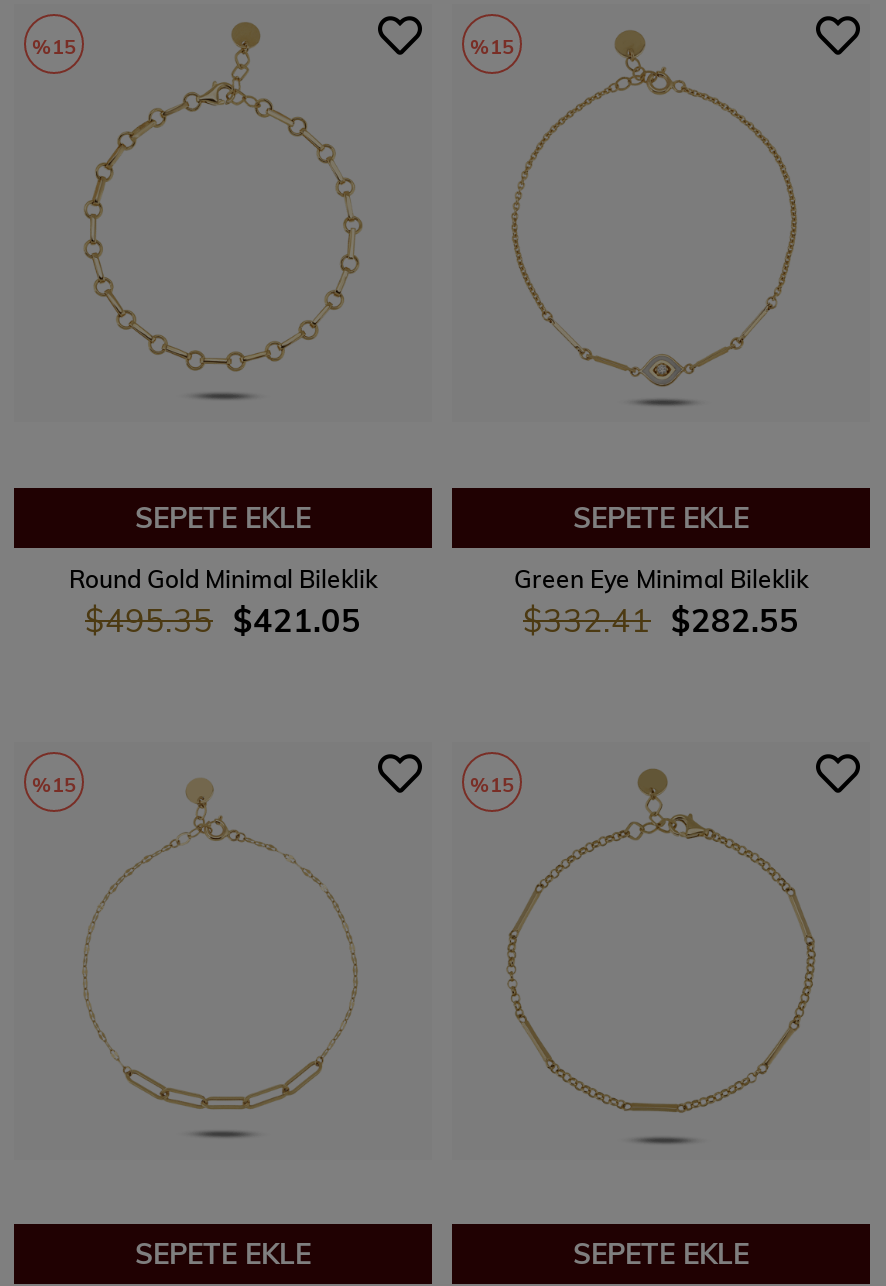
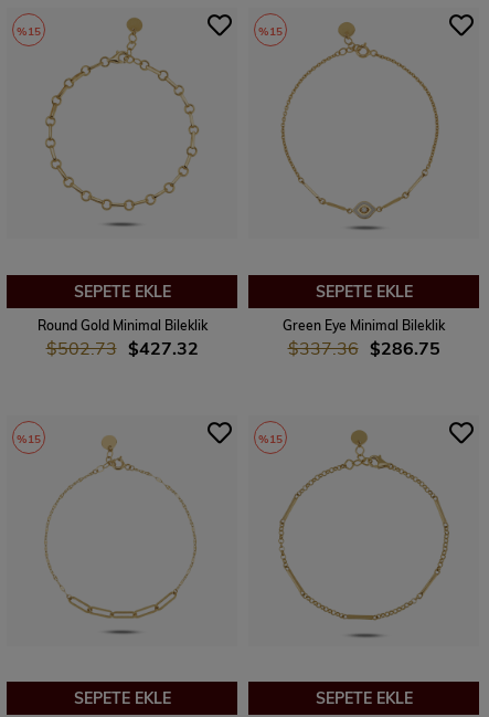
- $495.35
+ $502.73

- $421.05
+ $427.32

- $332.41
+ $337.36

- $282.55
+ $286.75
